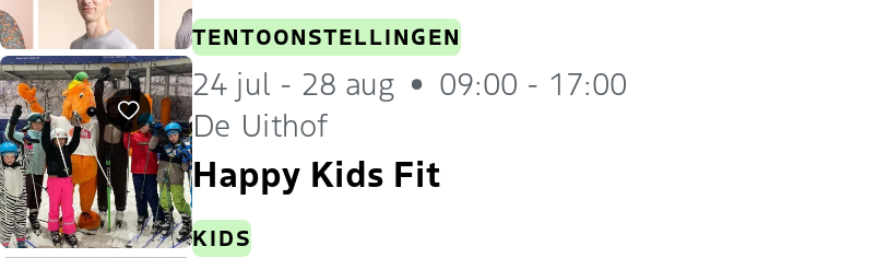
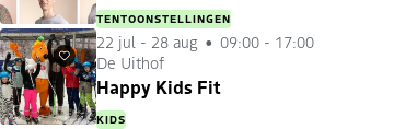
- 24 jul - 28 aug 09:00 - 17:00
+ 22 jul - 28 aug 09:00 - 17:00
